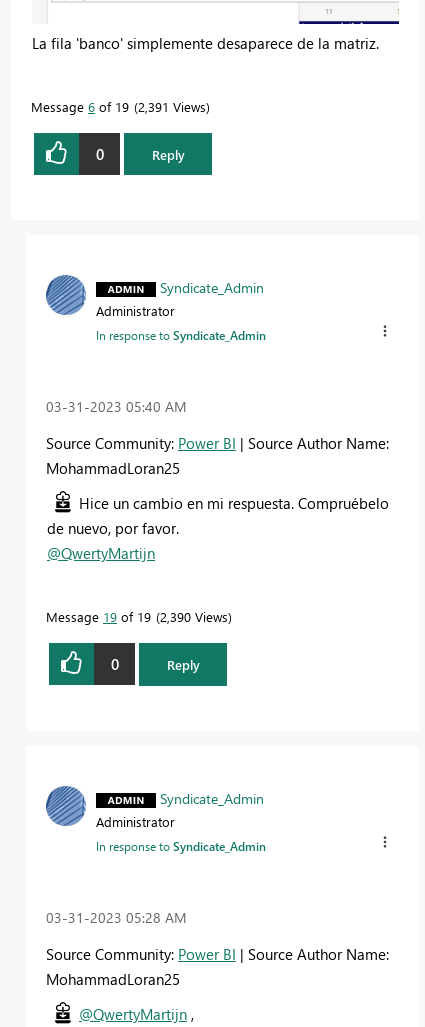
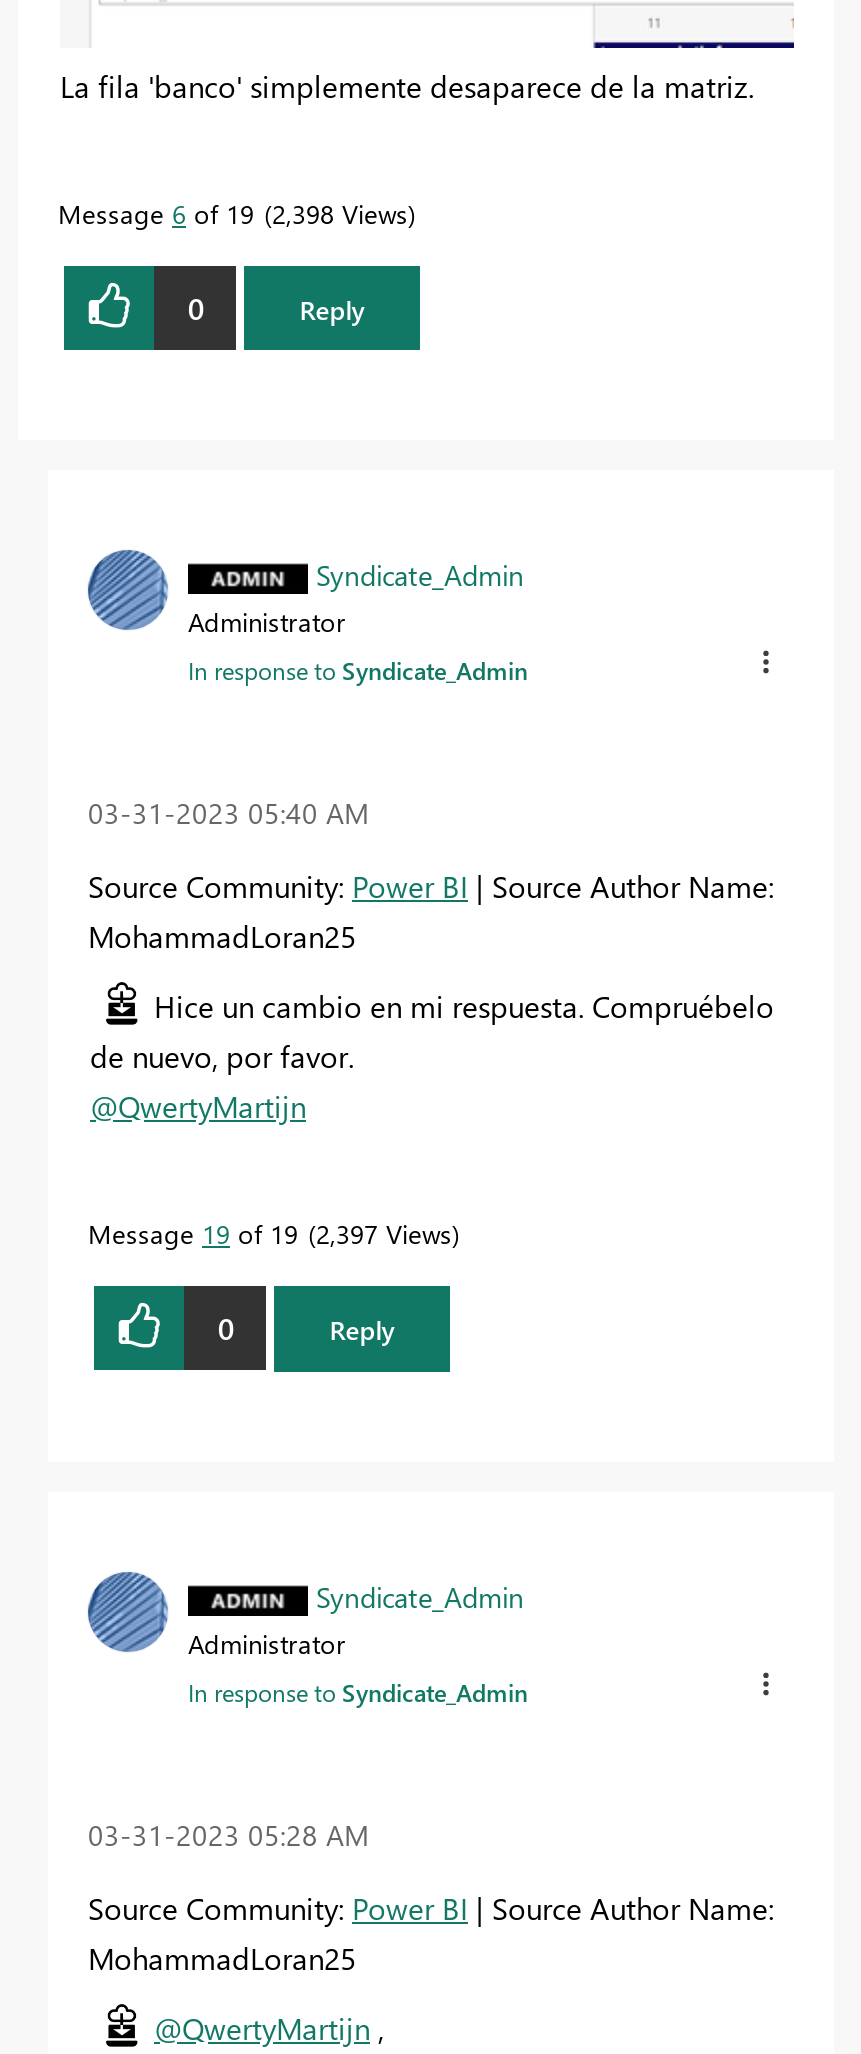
- Message 6 of 19 2,391 Views
+ Message 6 of 19 2,398 Views

- Message 19 of 19 2,390 Views
+ Message 19 of 19 2,397 Views
